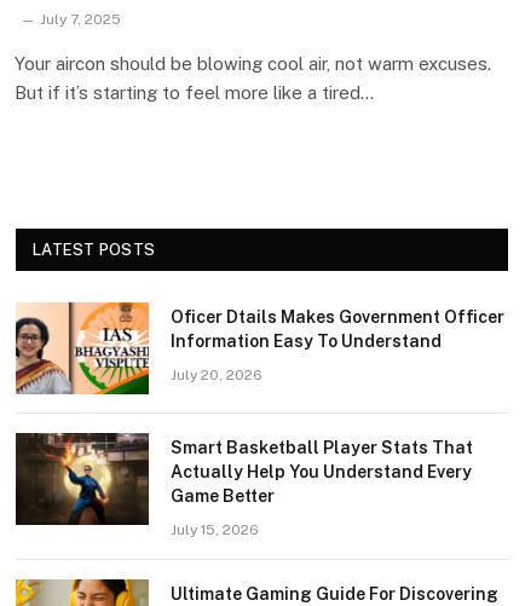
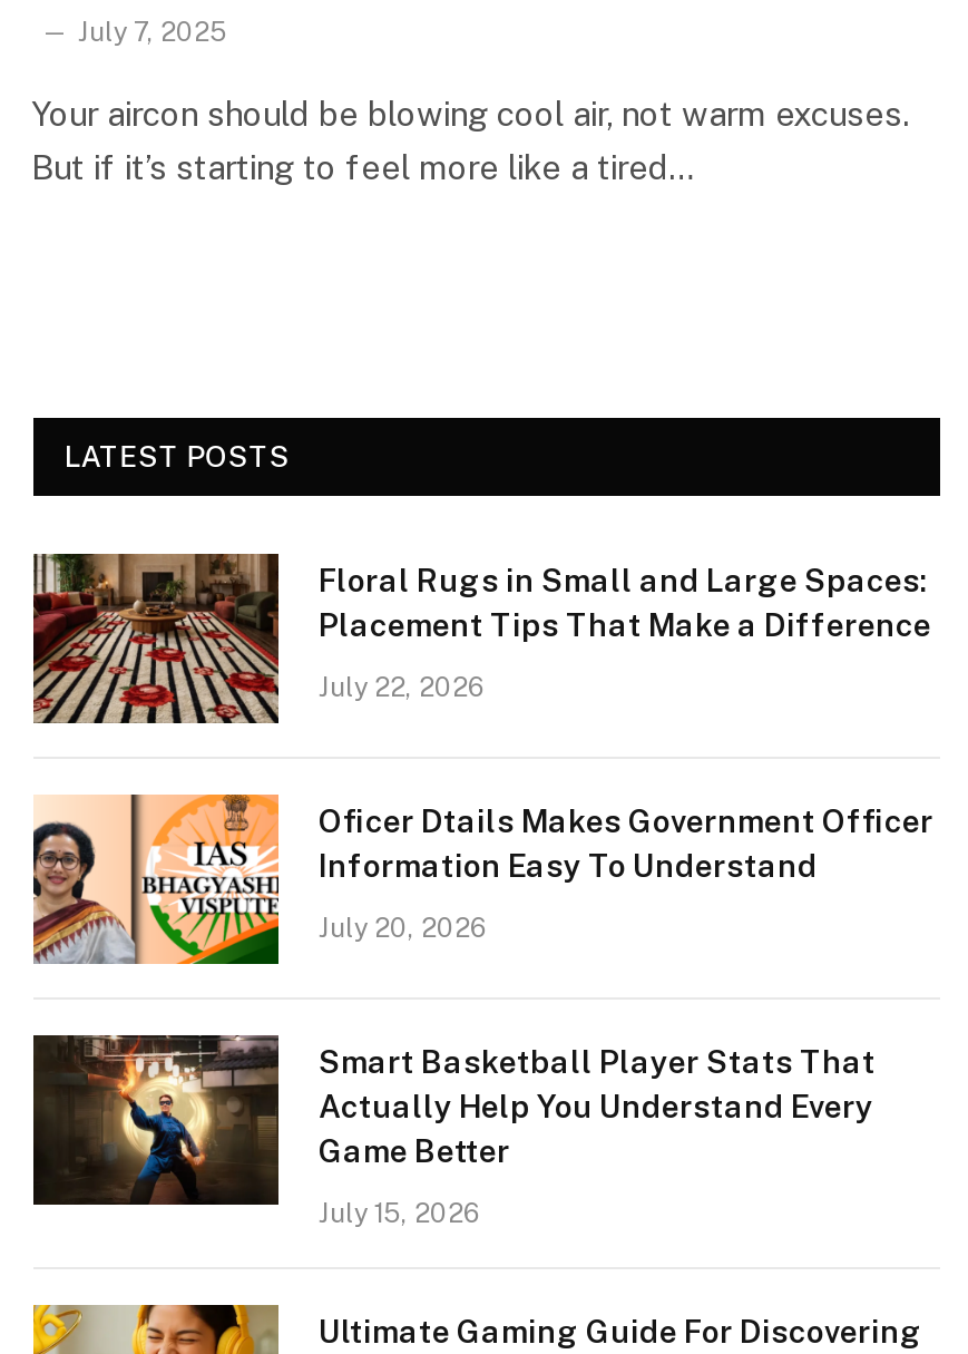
+ [image]
+ Floral Rugs in Small and Large Spaces:
+ Placement Tips That Make a Difference
+ July 22, 2026
